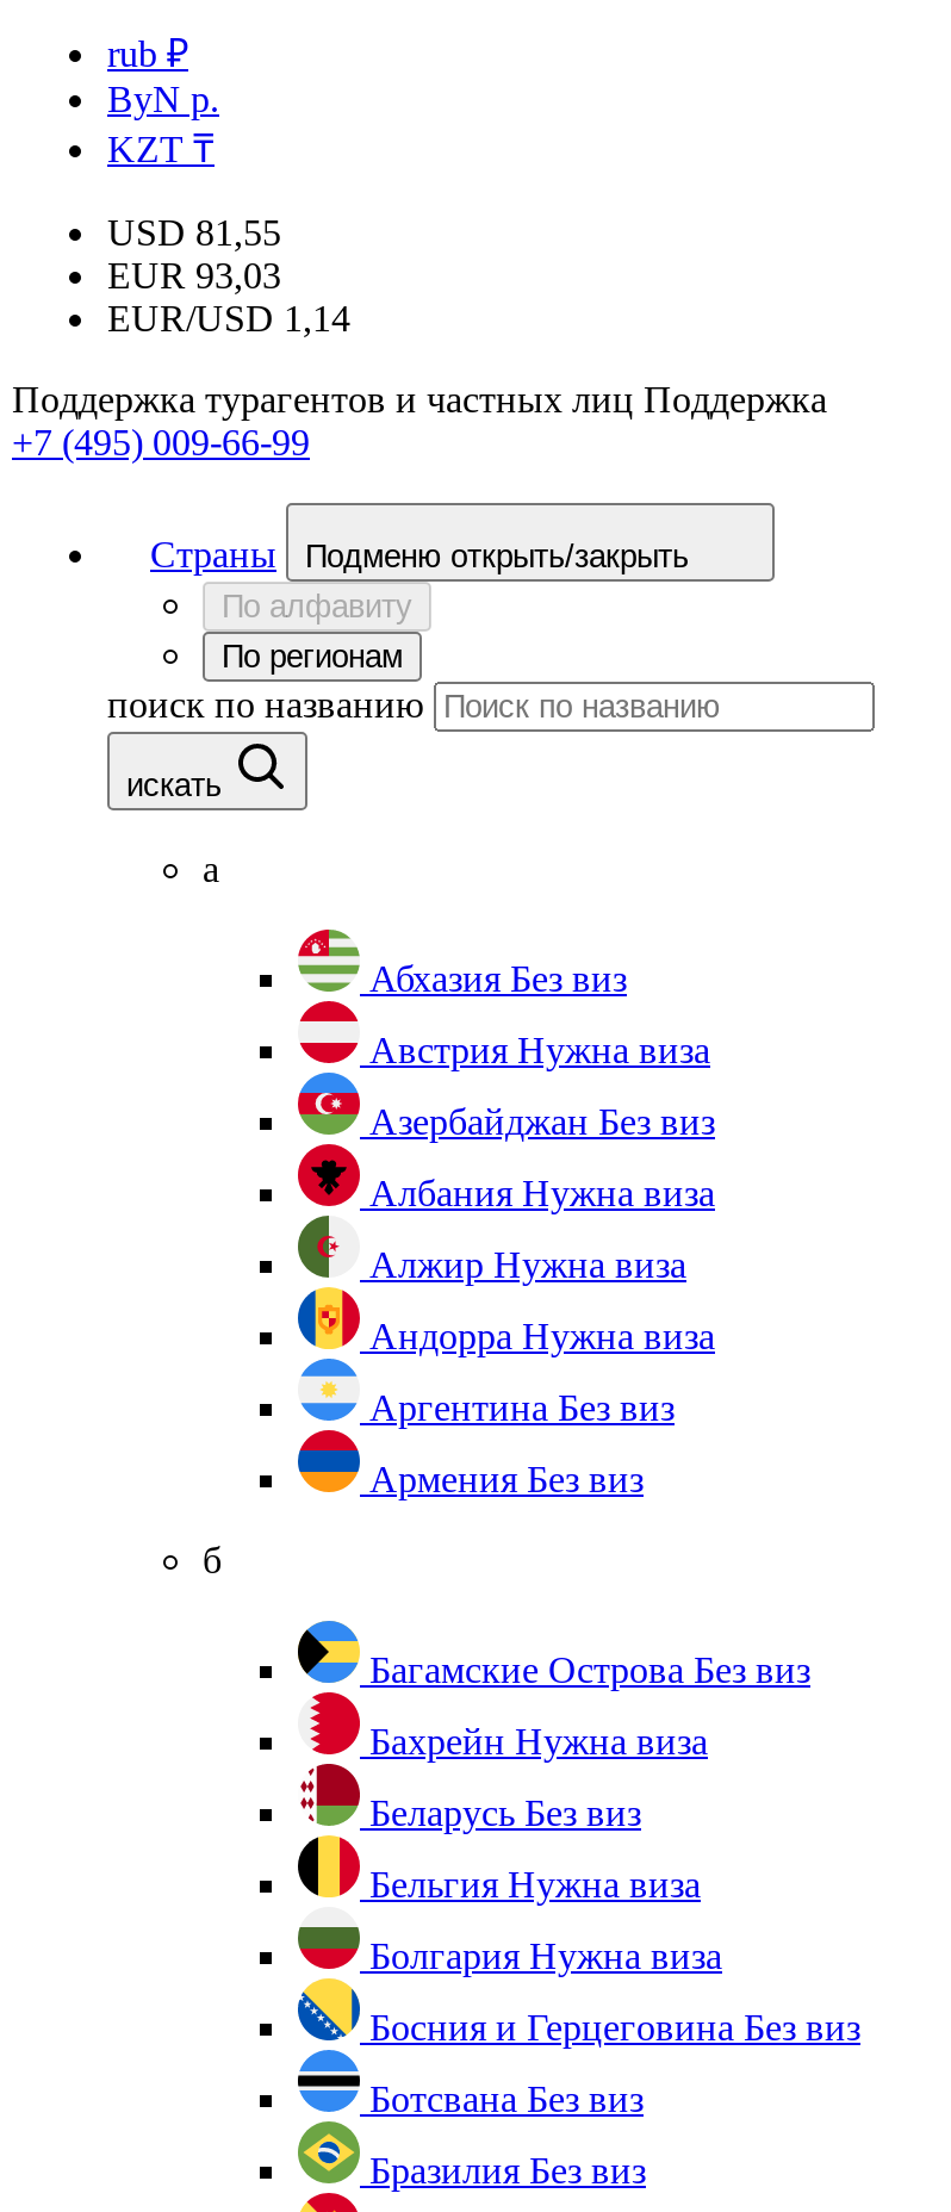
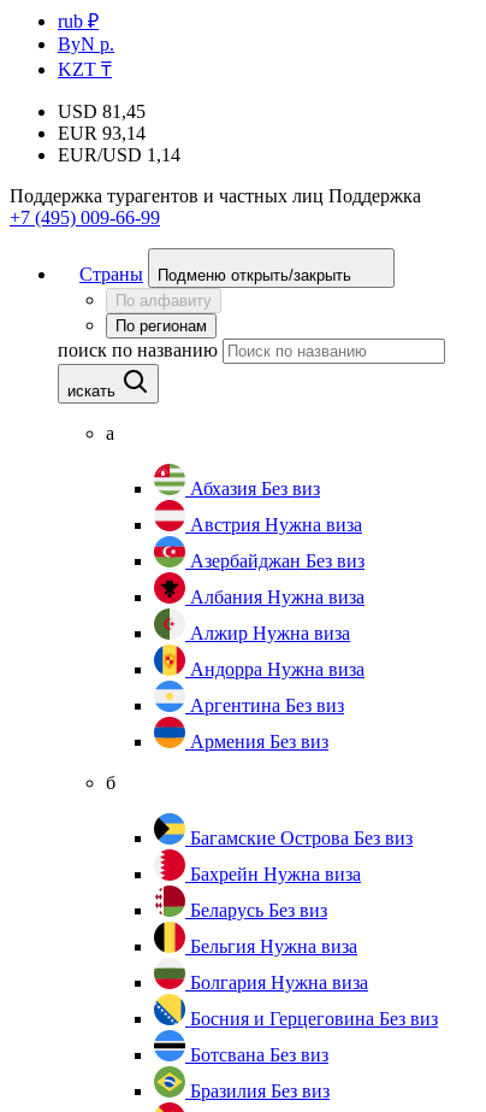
- USD 81,55
+ USD 81,45

- EUR 93,03
+ EUR 93,14
